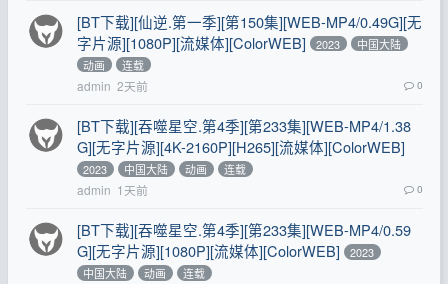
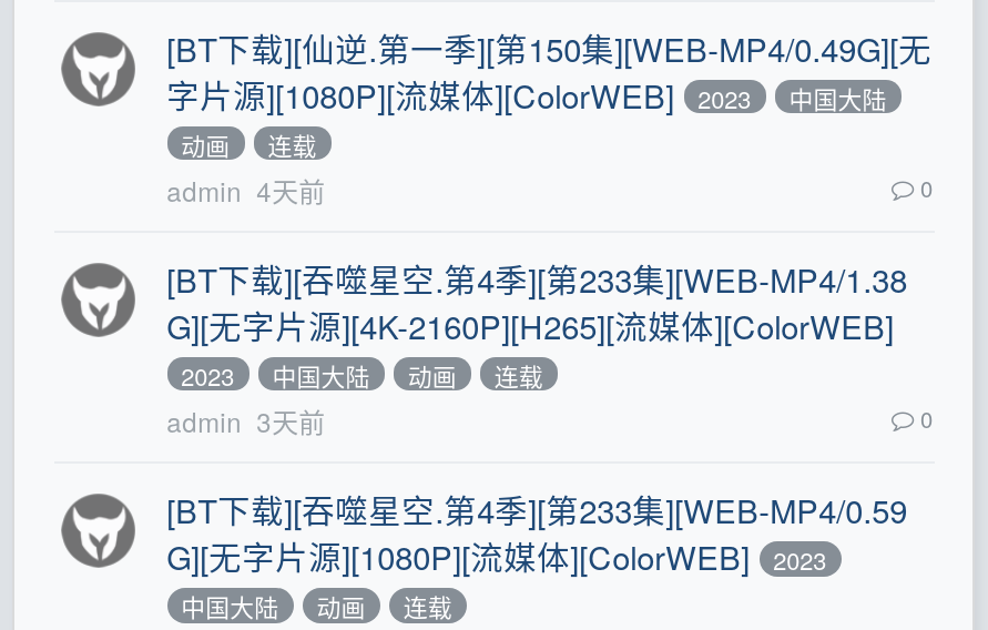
- admin 2天前
+ admin 4天前

- admin 1天前
+ admin 3天前
